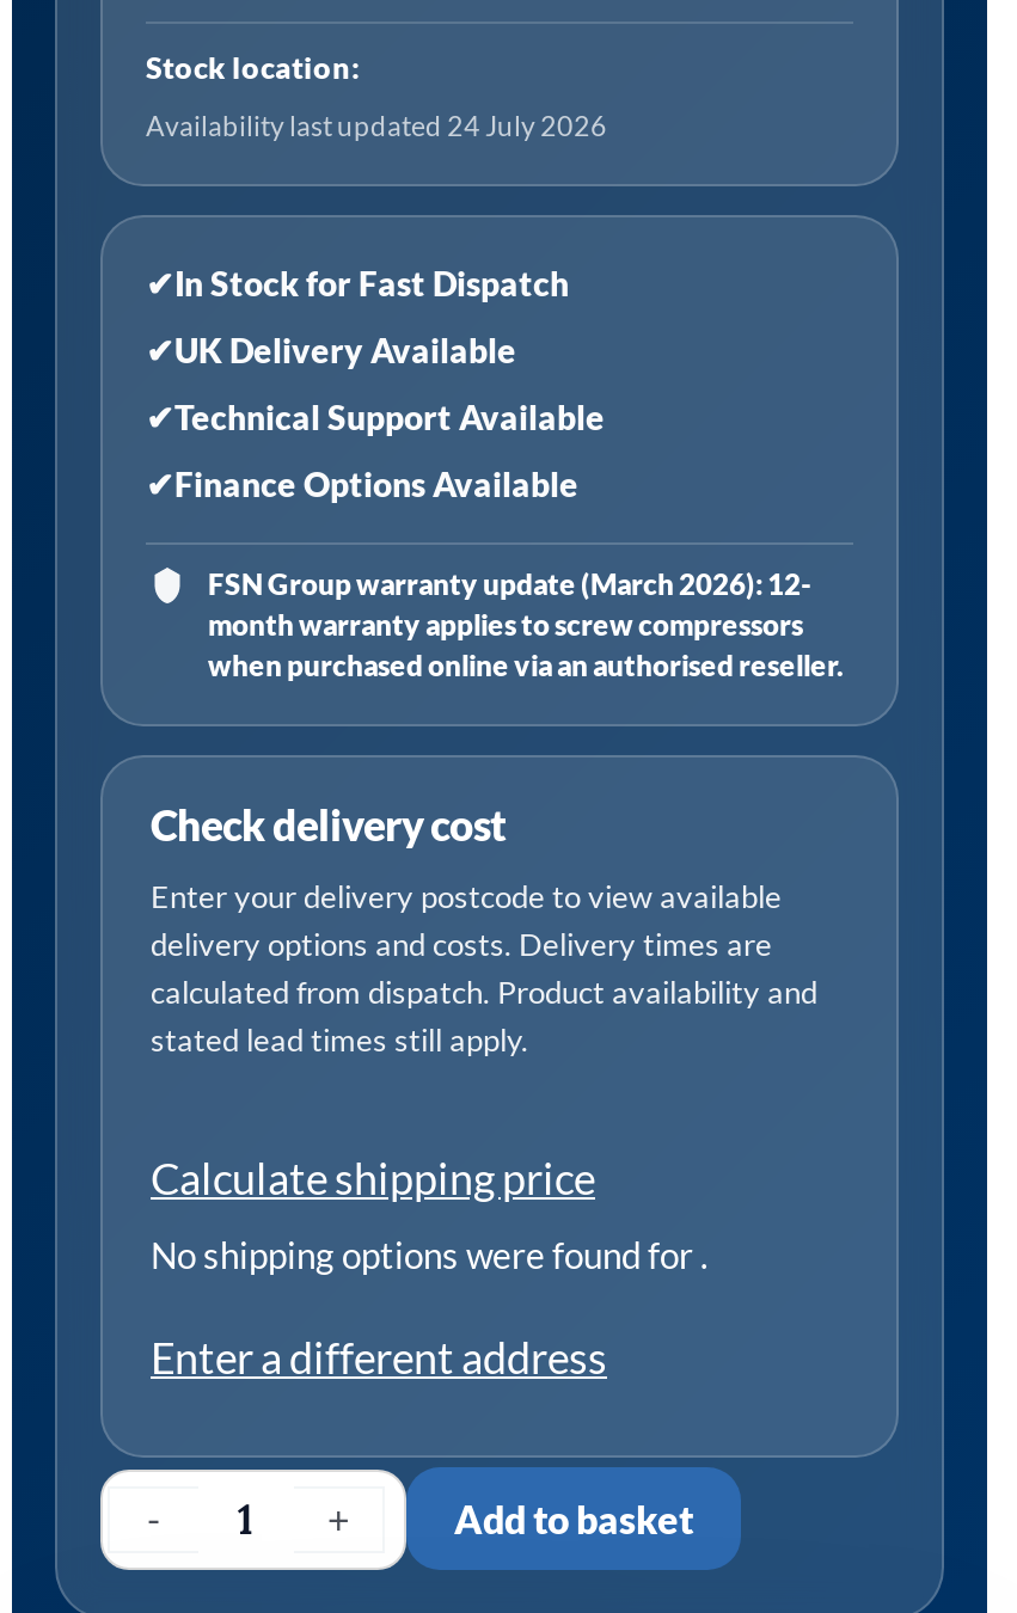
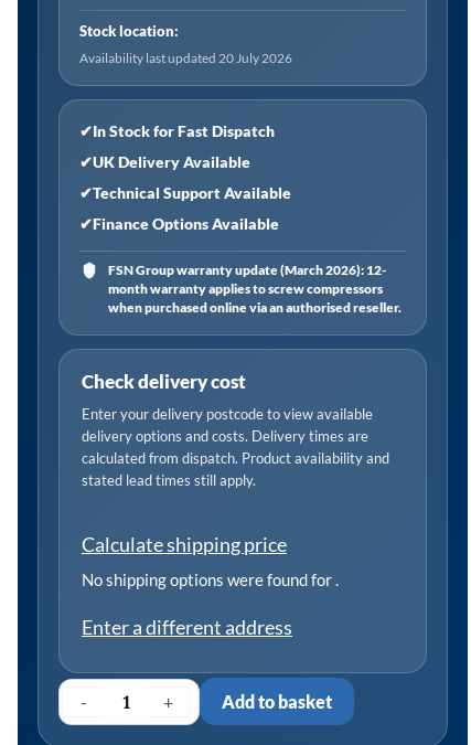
- Availability last updated 24 July 2026
+ Availability last updated 20 July 2026
